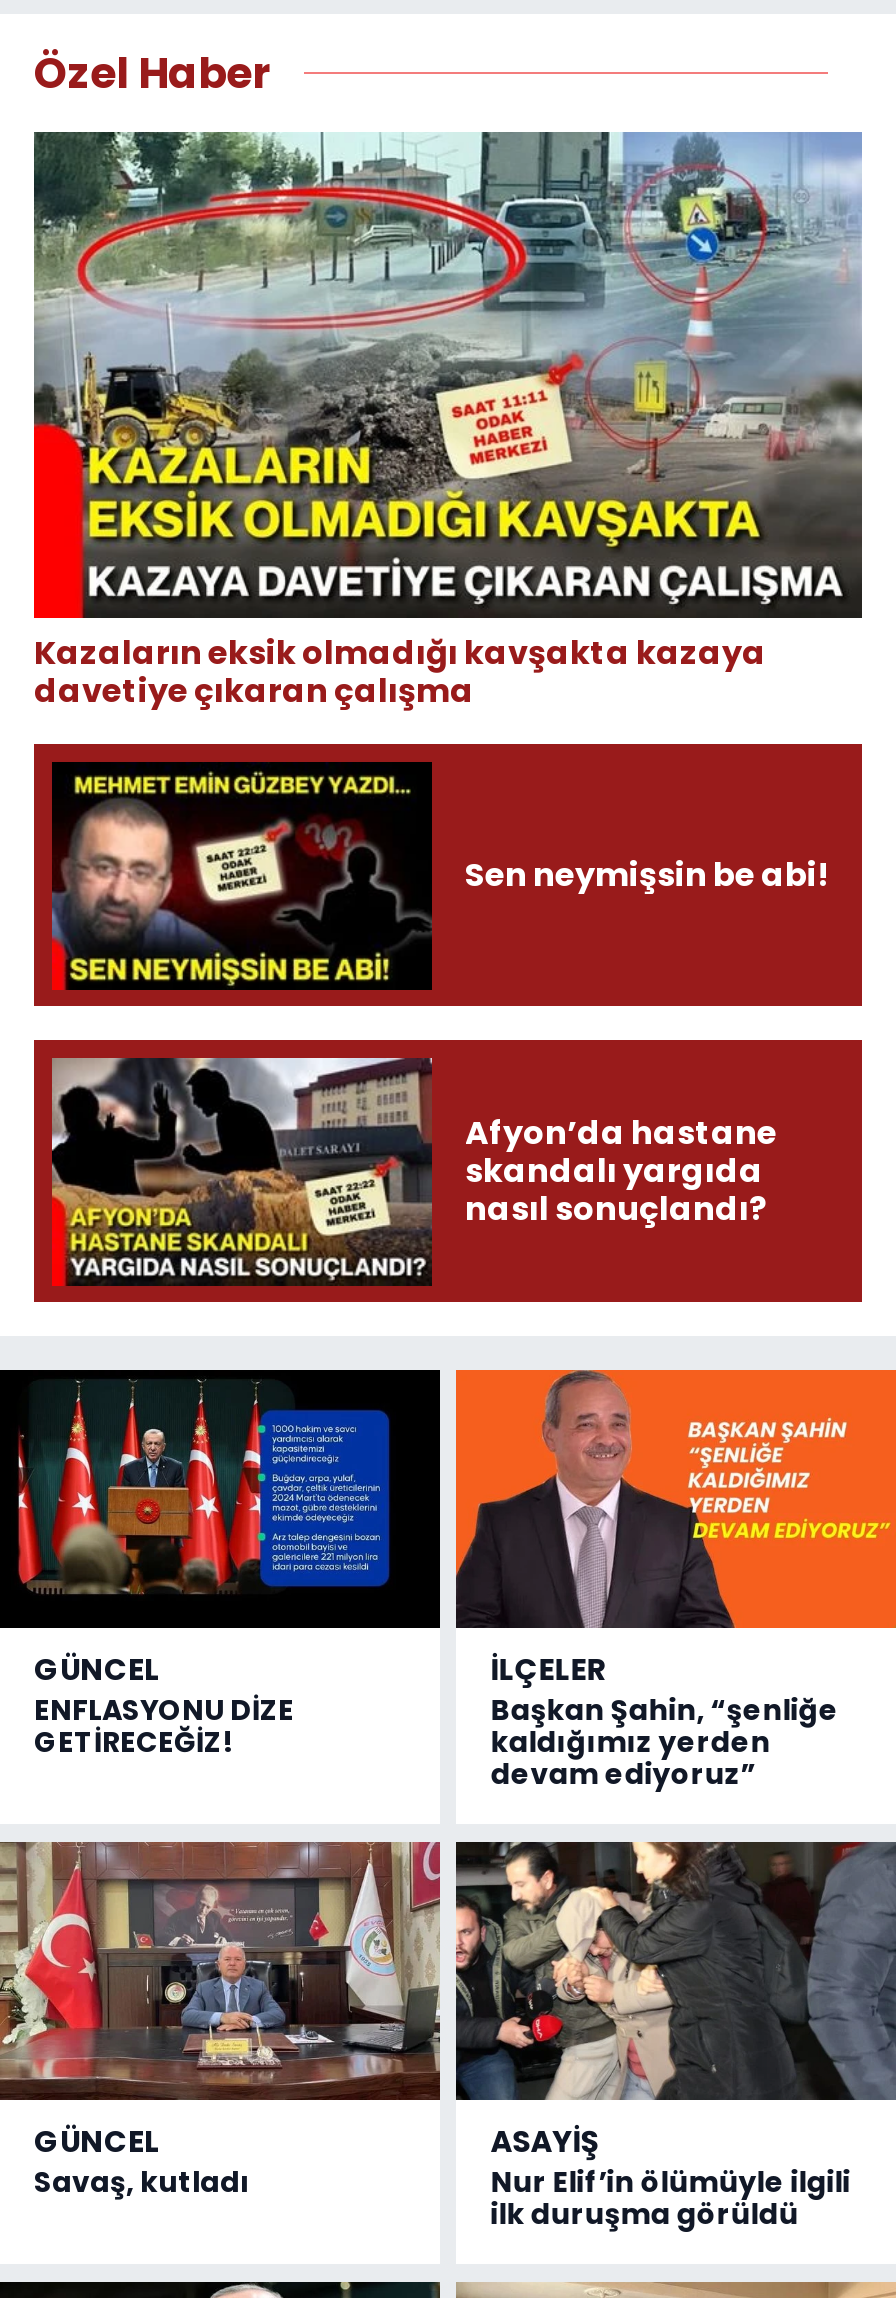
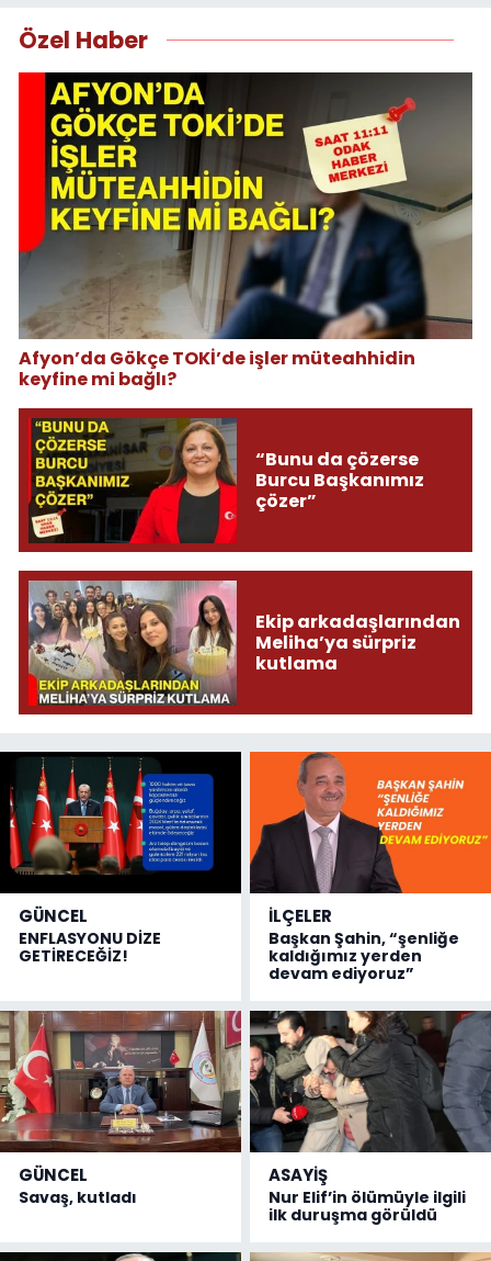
- [image]
- Kazaların eksik olmadığı kavşakta kazaya
- davetiye çıkaran çalışma
+ [image]
+ Afyon’da Gökçe TOKİ’de işler müteahhidin
+ keyfine mi bağlı?

- [image]
- Sen neymişsin be abi!
+ [image]
+ “Bunu da çözerse
+ Burcu Başkanımız
+ çözer”

- [image]
- Afyon’da hastane
- skandalı yargıda
- nasıl sonuçlandı?
+ [image]
+ Ekip arkadaşlarından
+ Meliha’ya sürpriz
+ kutlama
